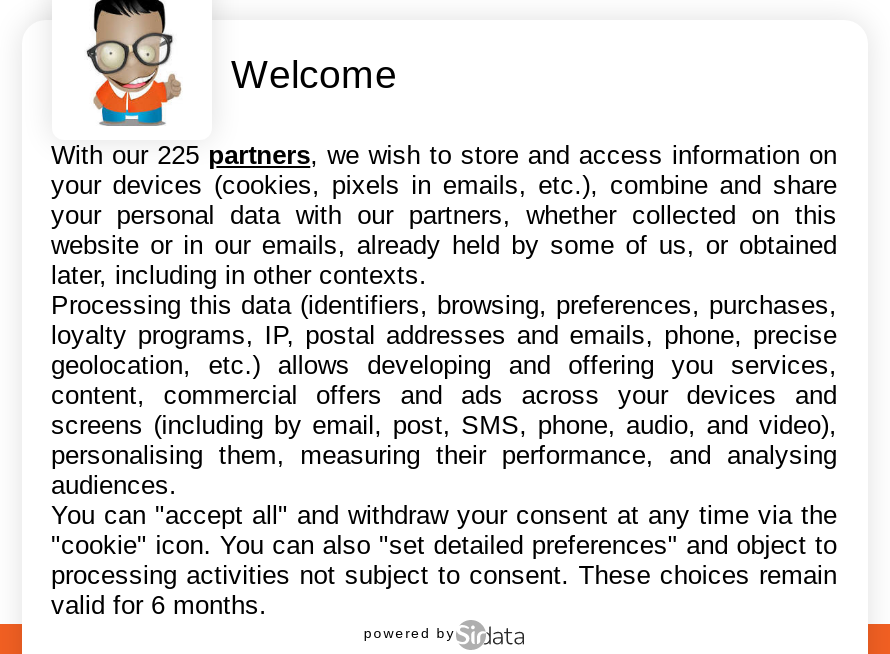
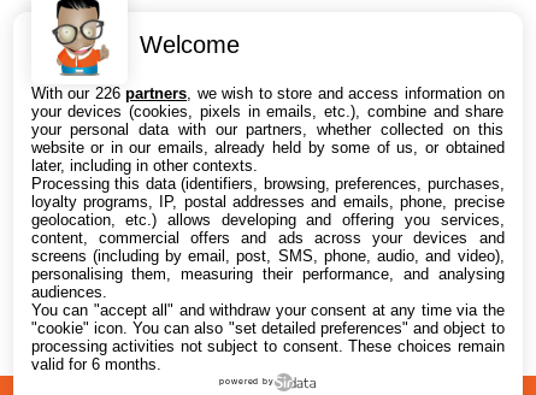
- With our 225 partners, we wish to store and access information on
+ With our 226 partners, we wish to store and access information on
